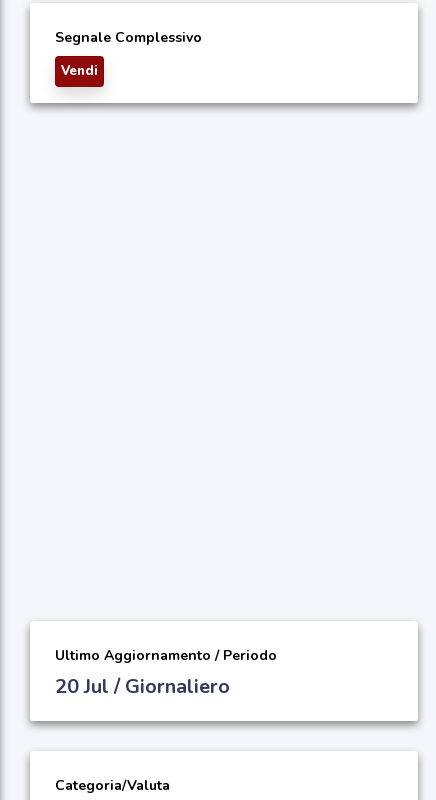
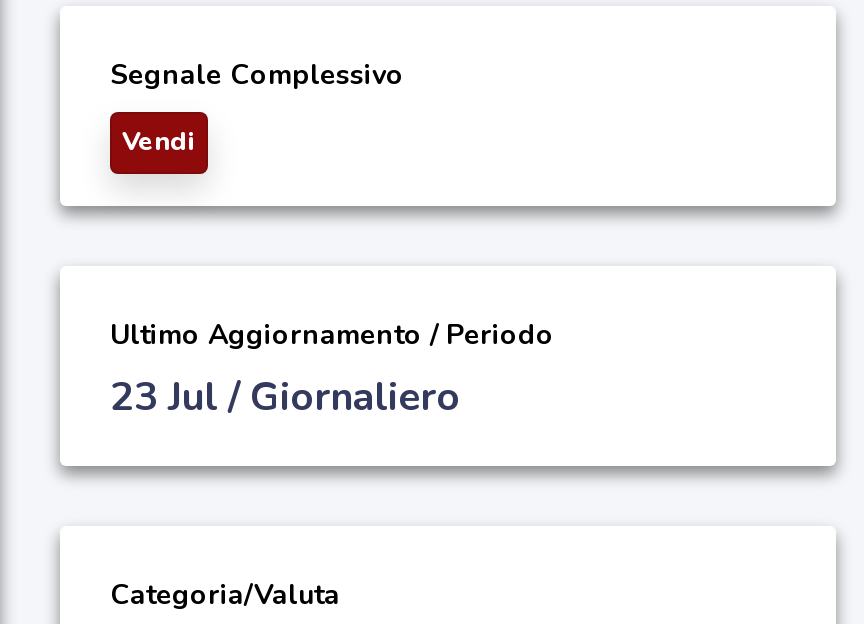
- 20 Jul / Giornaliero
+ 23 Jul / Giornaliero
